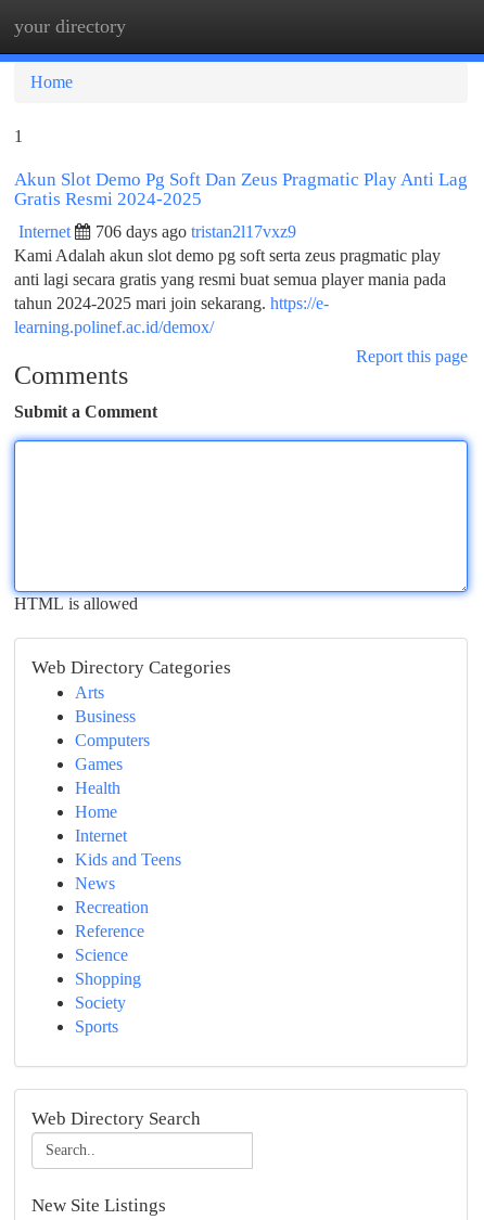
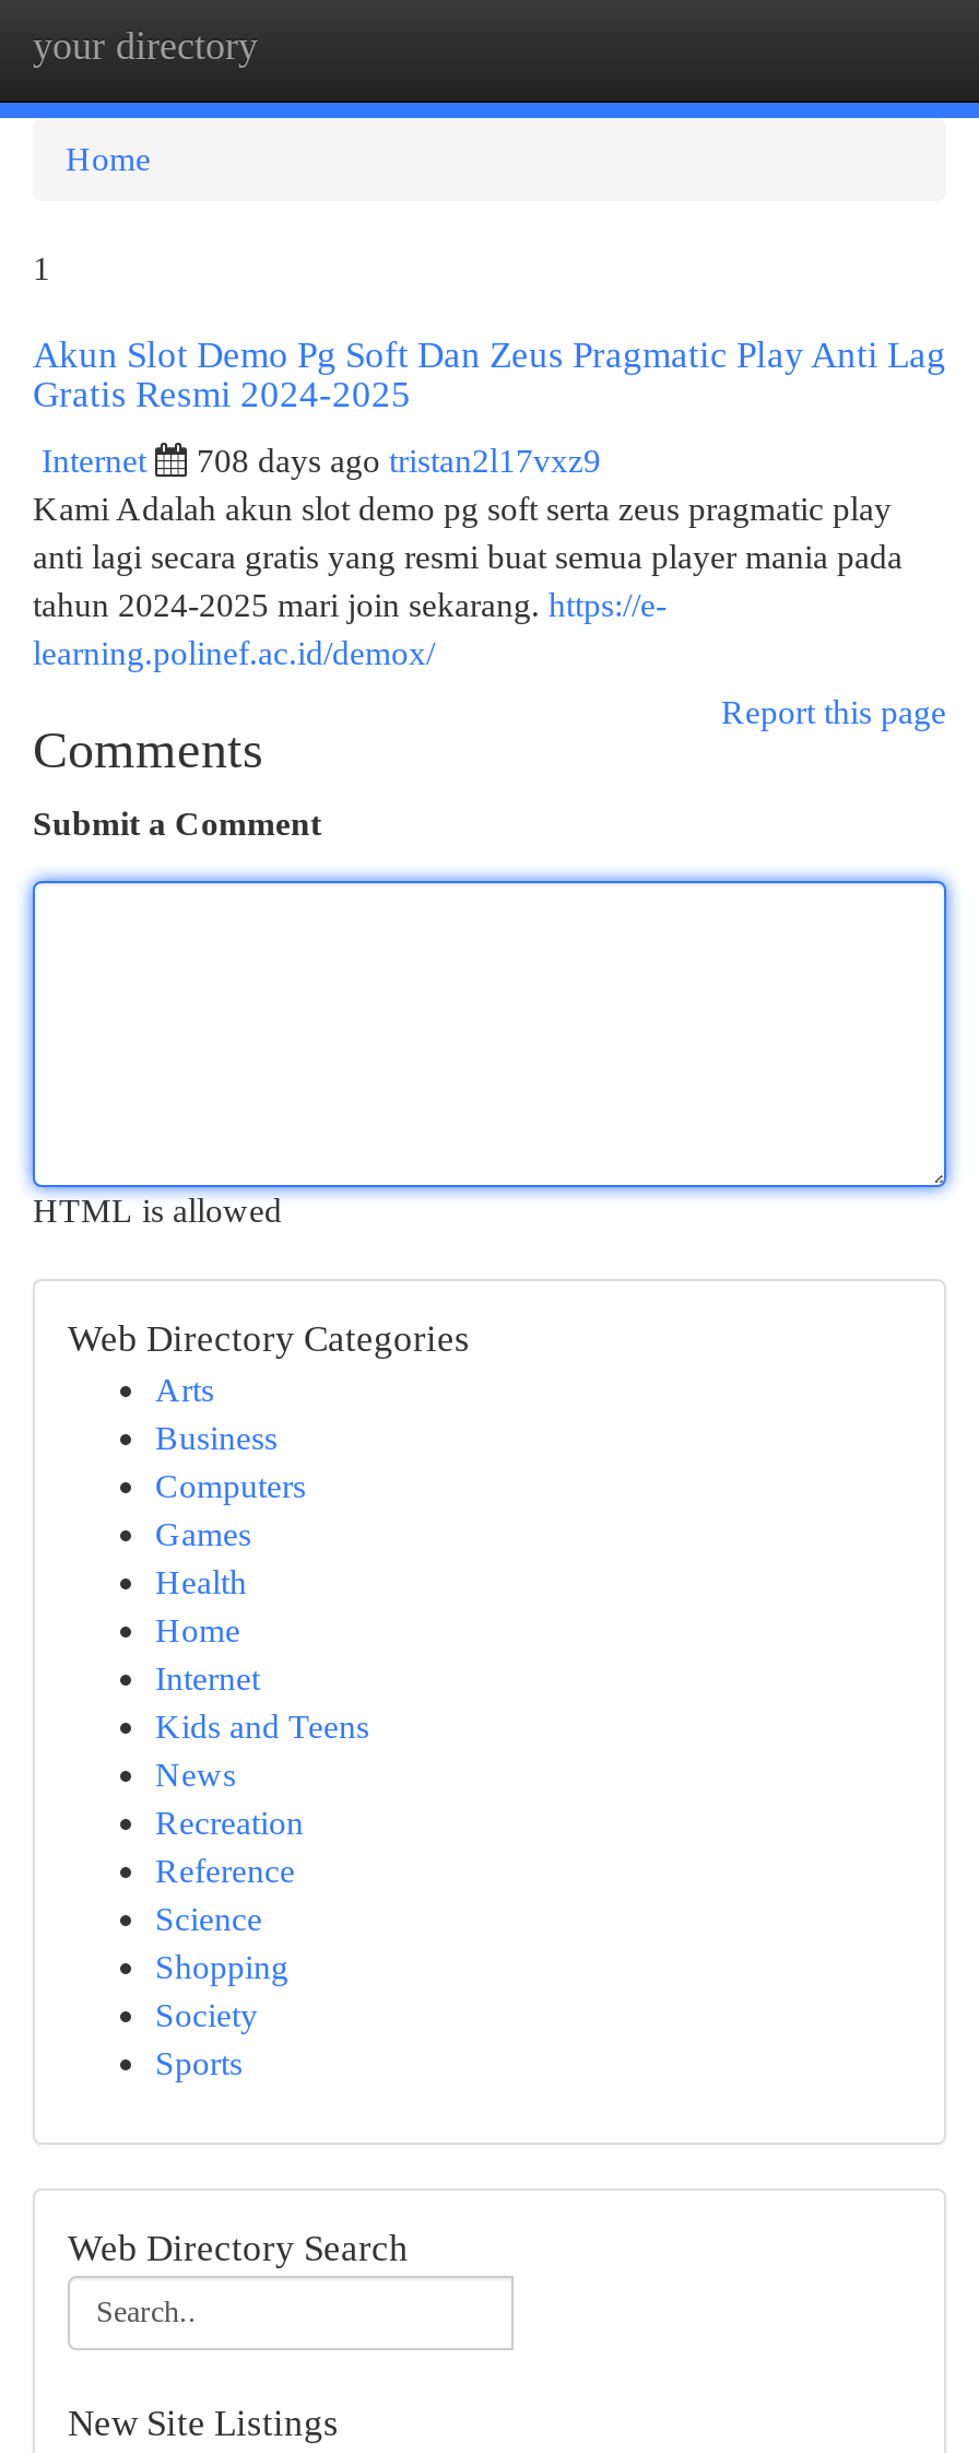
- 706 days ago tristan2l17vxz9
+ 708 days ago tristan2l17vxz9
